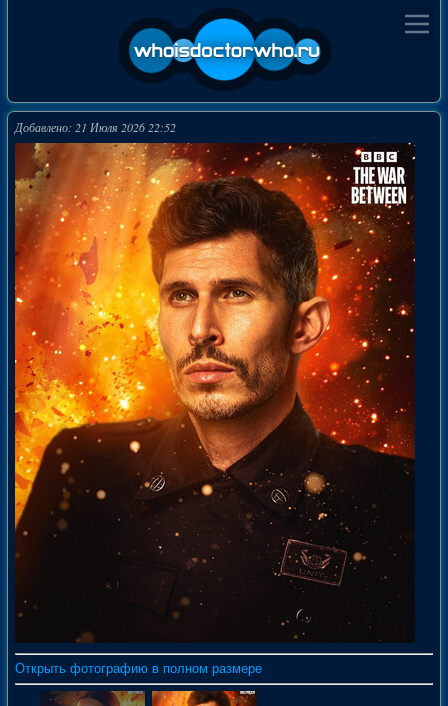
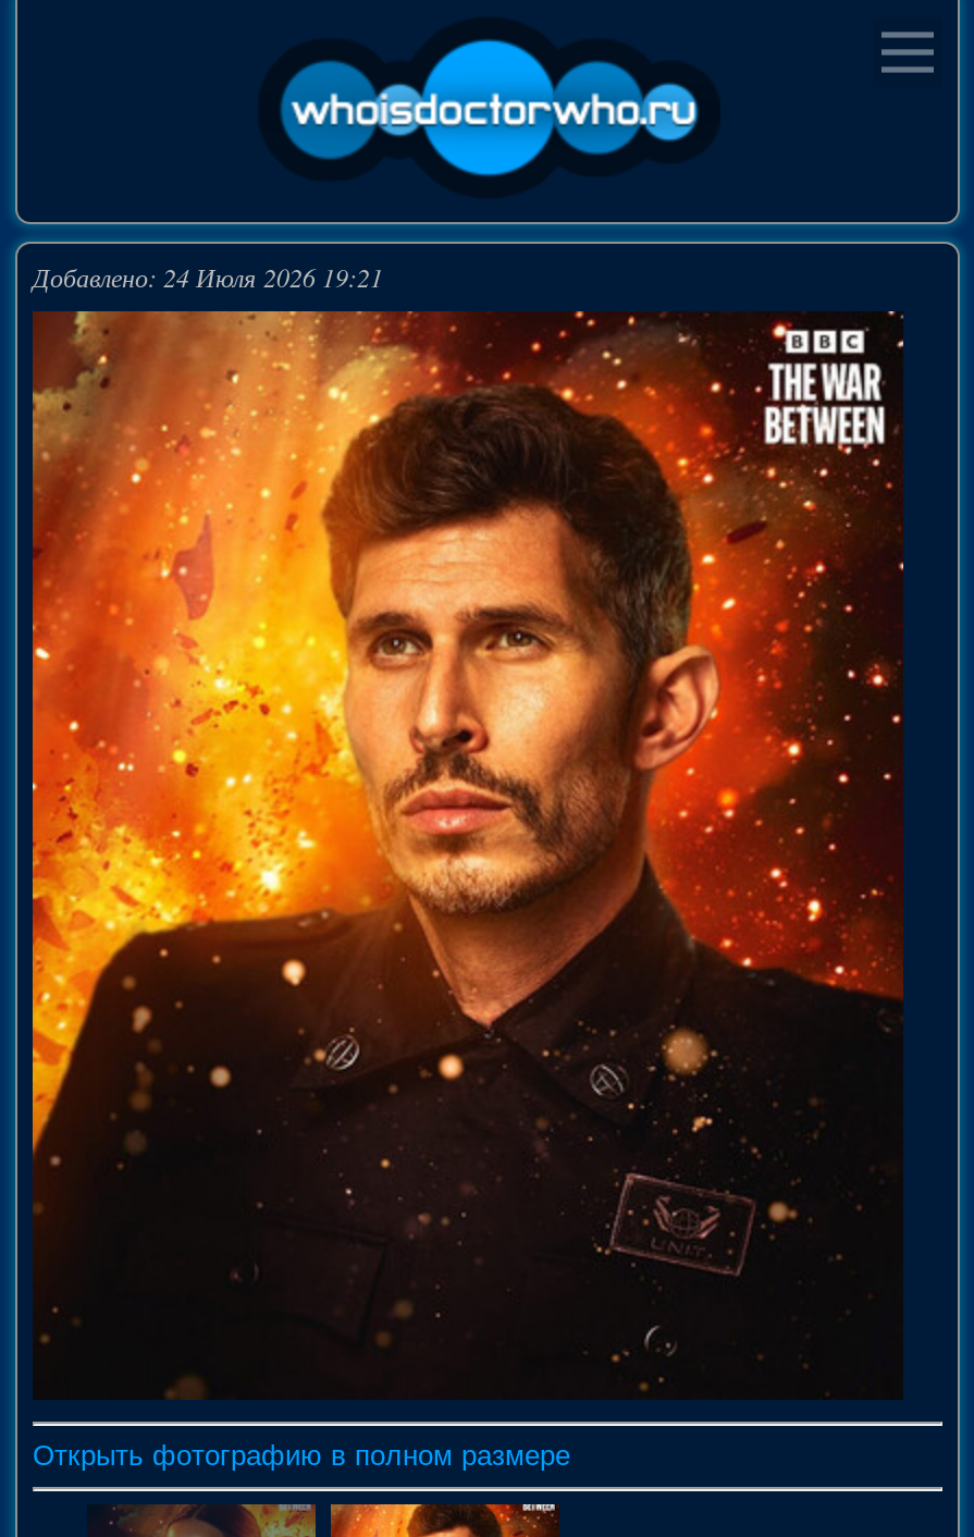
- Добавлено: 21 Июля 2026 22:52
+ Добавлено: 24 Июля 2026 19:21
